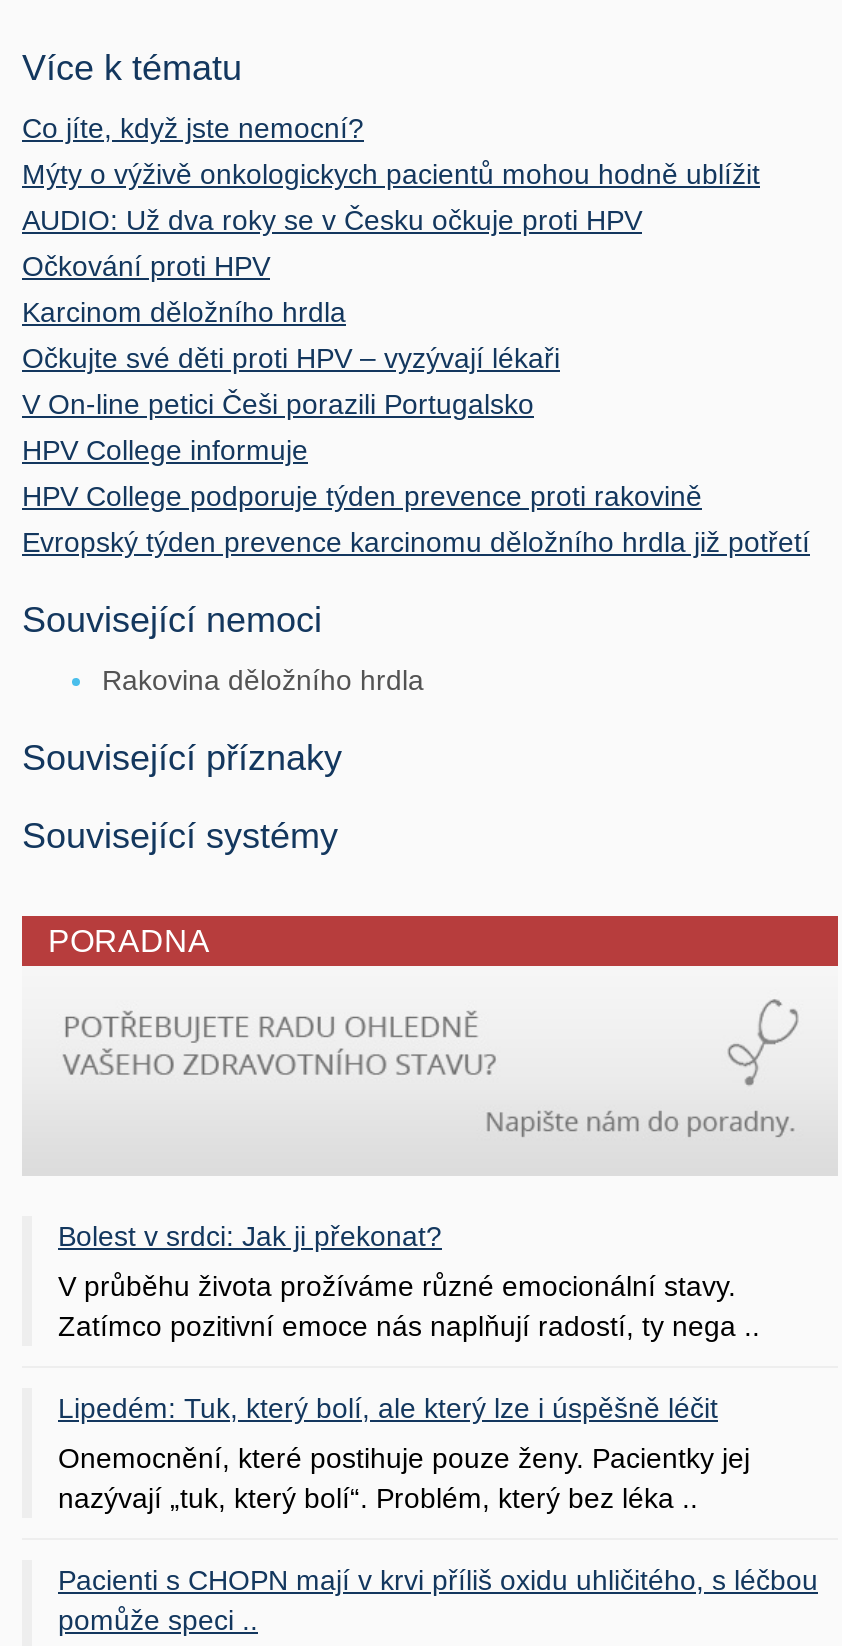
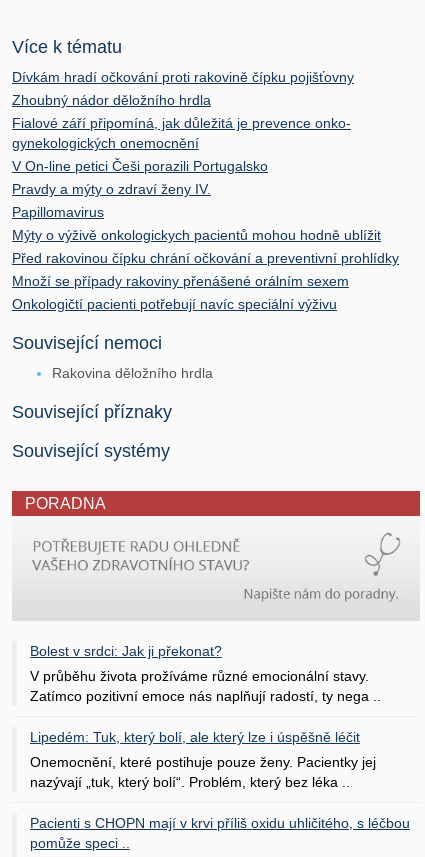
- Co jíte, když jste nemocní?
- AUDIO: Už dva roky se v Česku očkuje proti HPV
- Očkování proti HPV
- Karcinom děložního hrdla
- Očkujte své děti proti HPV – vyzývají lékaři
+ Dívkám hradí očkování proti rakovině čípku pojišťovny
+ Zhoubný nádor děložního hrdla
+ Fialové září připomíná, jak důležitá je prevence onko-
+ gynekologických onemocnění

moved down: Mýty o výživě onkologickych pacientů mohou hodně ublížit

moved up: V On-line petici Češi porazili Portugalsko

- HPV College informuje
- HPV College podporuje týden prevence proti rakovině
- Evropský týden prevence karcinomu děložního hrdla již potřetí
+ Pravdy a mýty o zdraví ženy IV.
+ Papillomavirus
+ Před rakovinou čípku chrání očkování a preventivní prohlídky
+ Množí se případy rakoviny přenášené orálním sexem
+ Onkologičtí pacienti potřebují navíc speciální výživu
